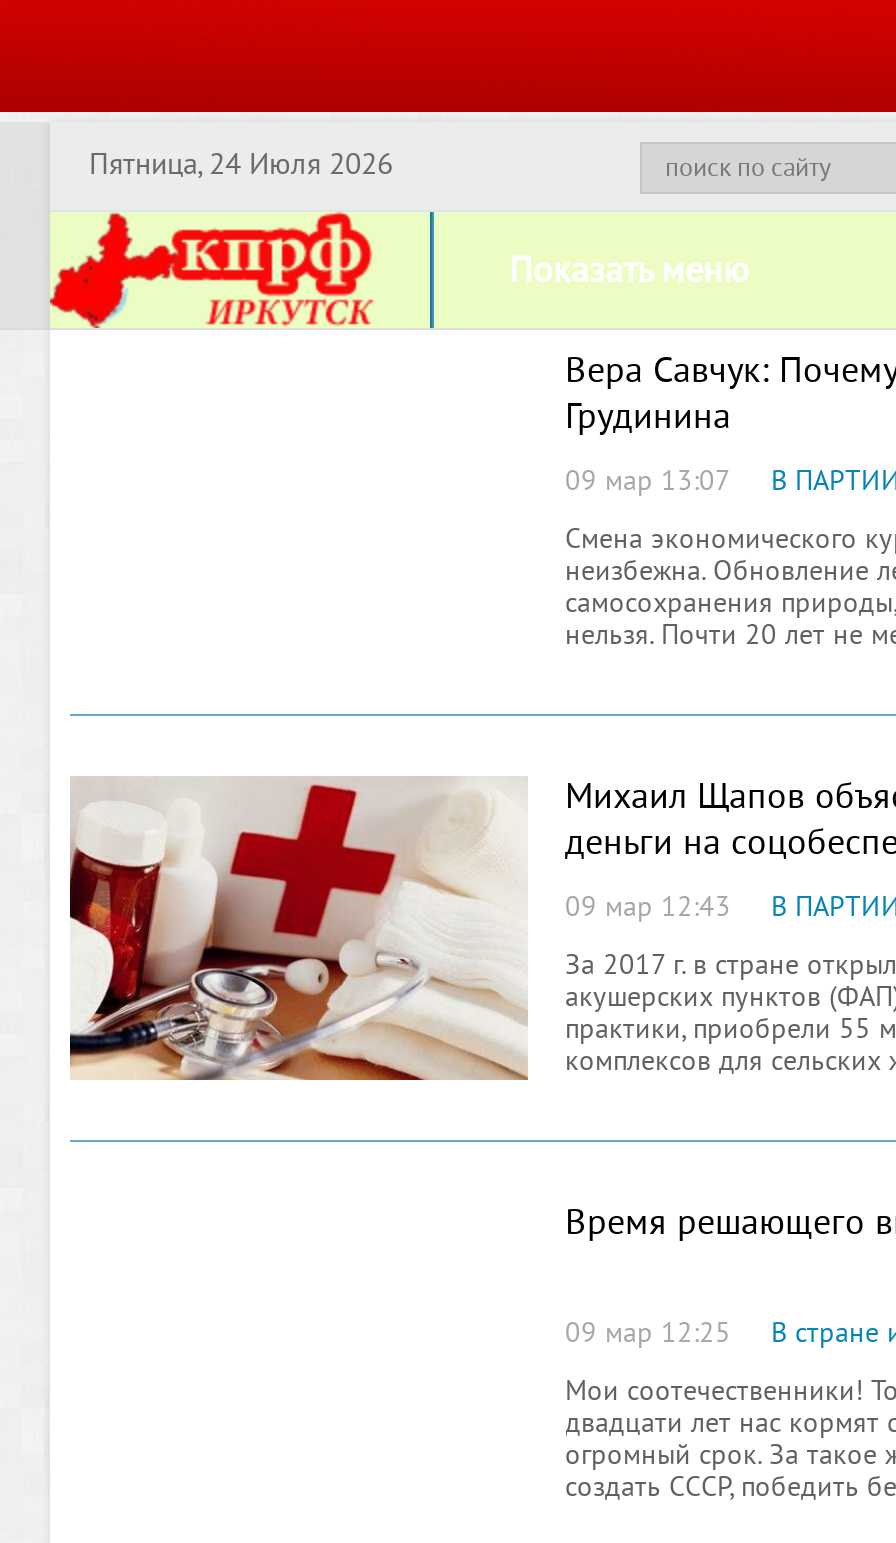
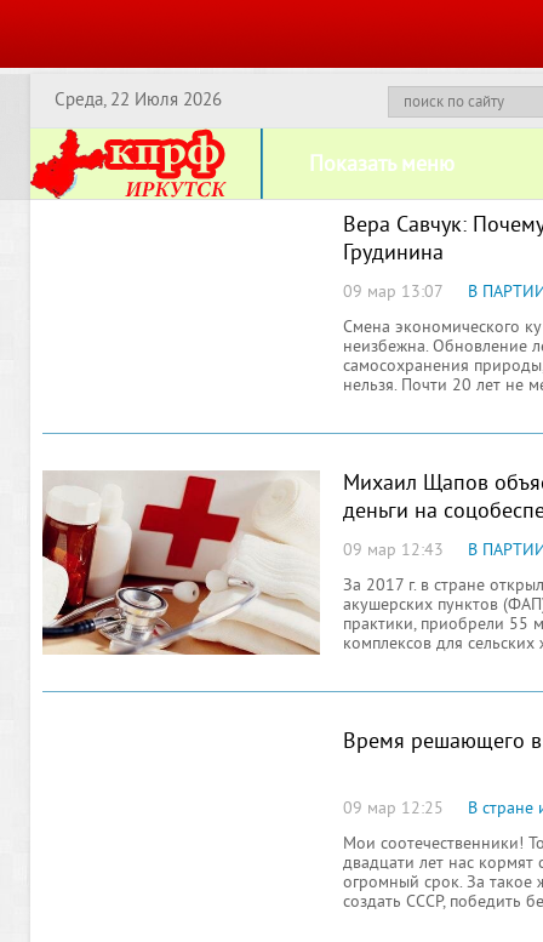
- Пятница, 24 Июля 2026
+ Среда, 22 Июля 2026
